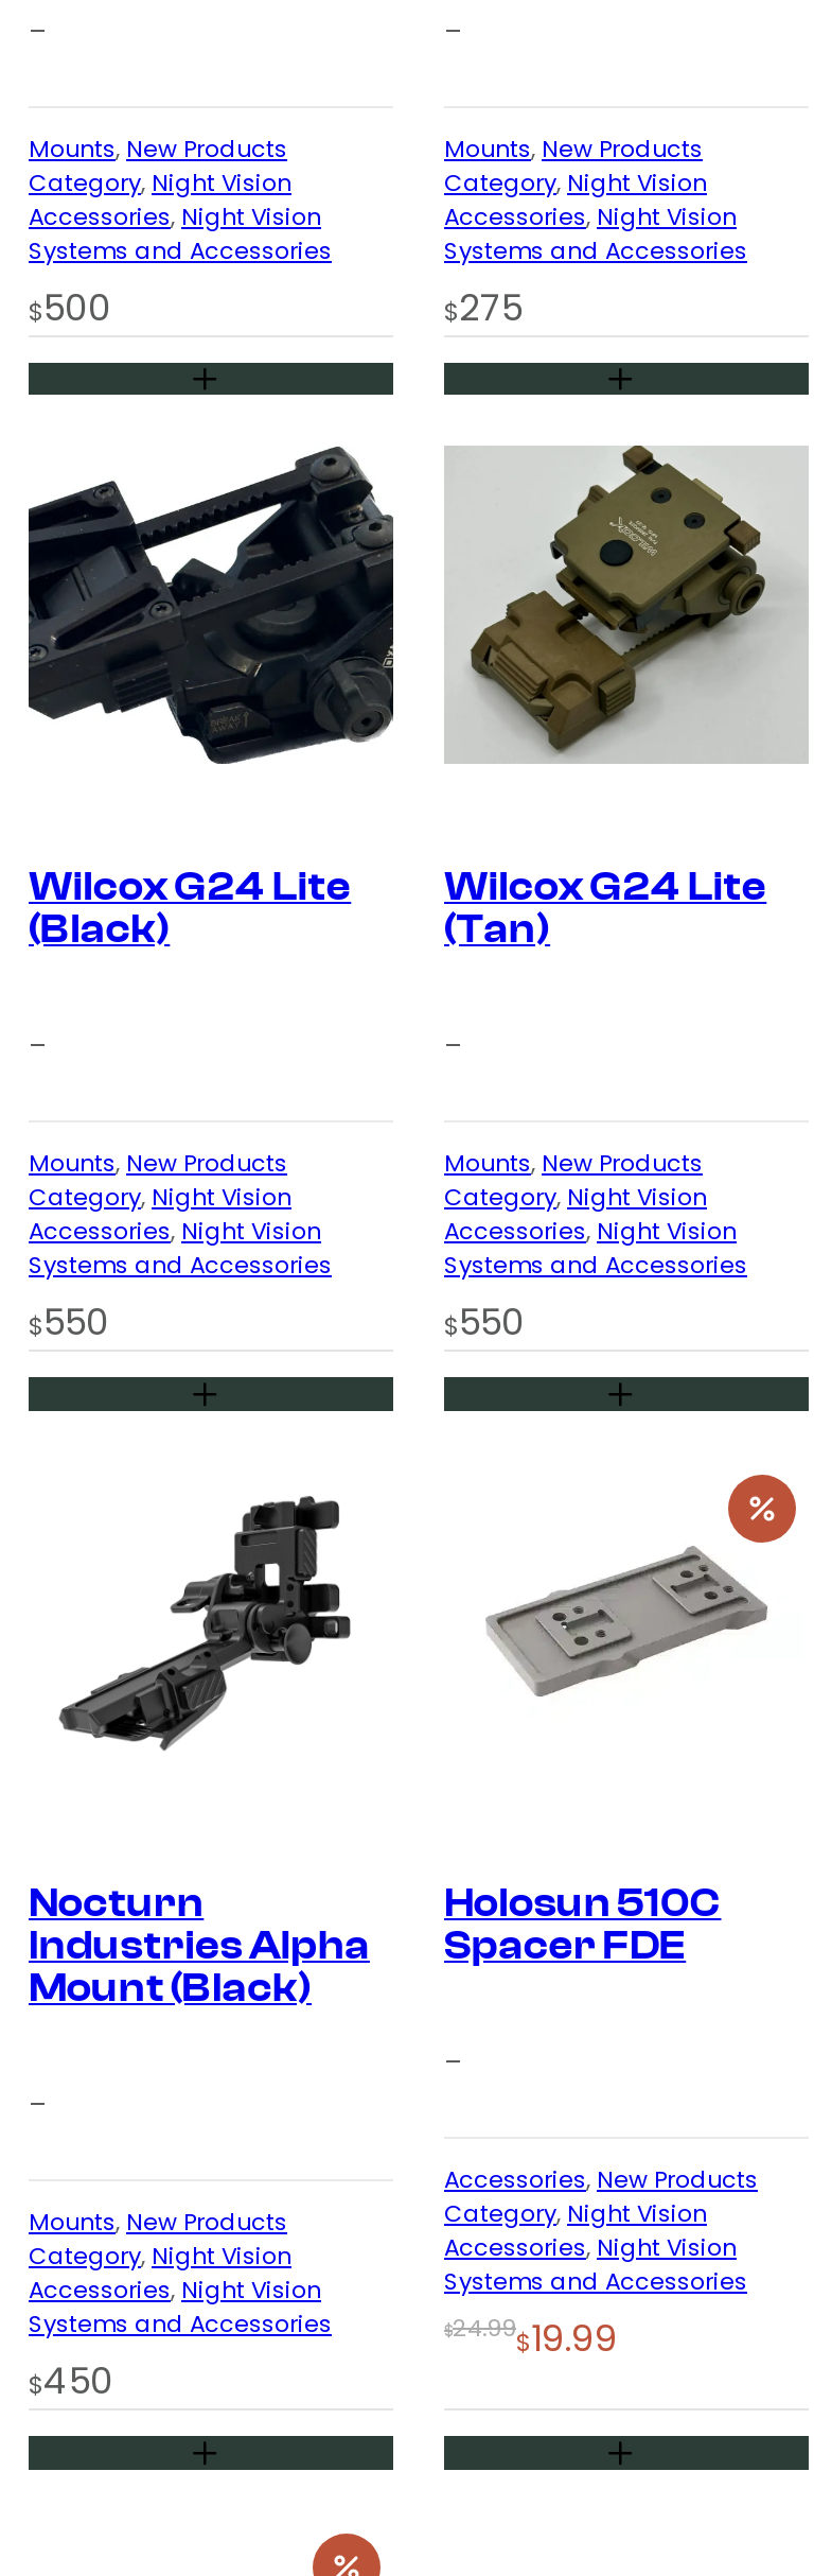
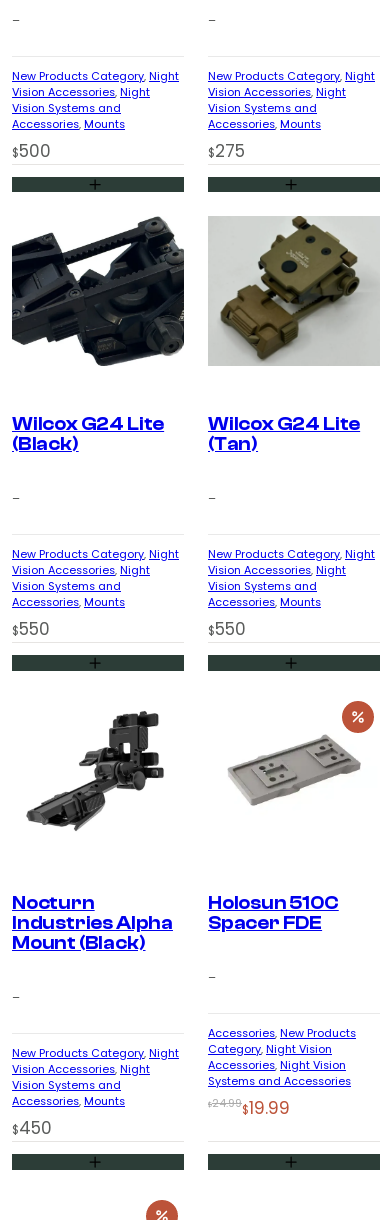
- Mounts, New Products
- Category, Night Vision
- Accessories, Night Vision
- Systems and Accessories
+ New Products Category, Night
+ Vision Accessories, Night
+ Vision Systems and
+ Accessories, Mounts

- Mounts, New Products
- Category, Night Vision
- Accessories, Night Vision
- Systems and Accessories
+ New Products Category, Night
+ Vision Accessories, Night
+ Vision Systems and
+ Accessories, Mounts

- Mounts, New Products
- Category, Night Vision
- Accessories, Night Vision
- Systems and Accessories
+ New Products Category, Night
+ Vision Accessories, Night
+ Vision Systems and
+ Accessories, Mounts

- Mounts, New Products
- Category, Night Vision
- Accessories, Night Vision
- Systems and Accessories
+ New Products Category, Night
+ Vision Accessories, Night
+ Vision Systems and
+ Accessories, Mounts

- Mounts, New Products
- Category, Night Vision
- Accessories, Night Vision
- Systems and Accessories
+ New Products Category, Night
+ Vision Accessories, Night
+ Vision Systems and
+ Accessories, Mounts
